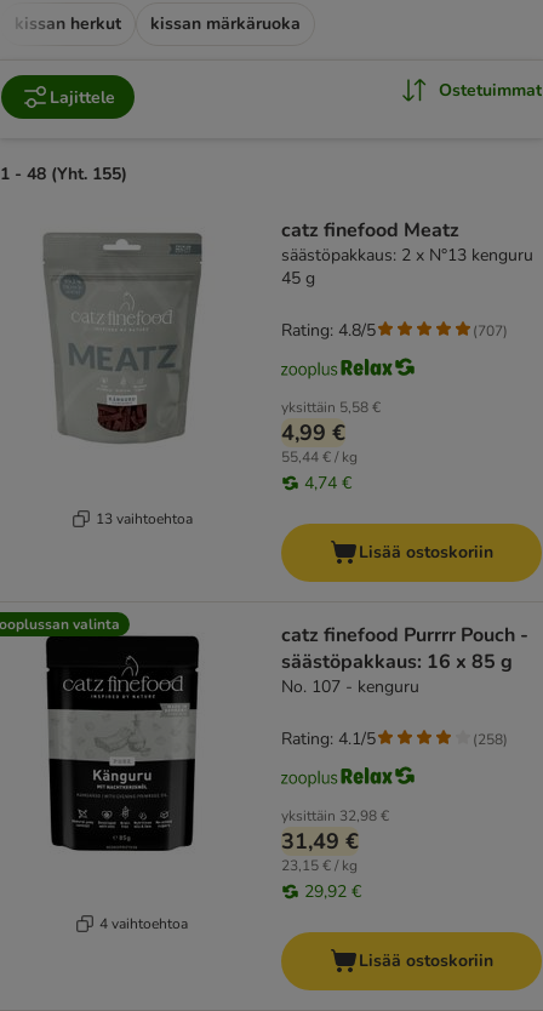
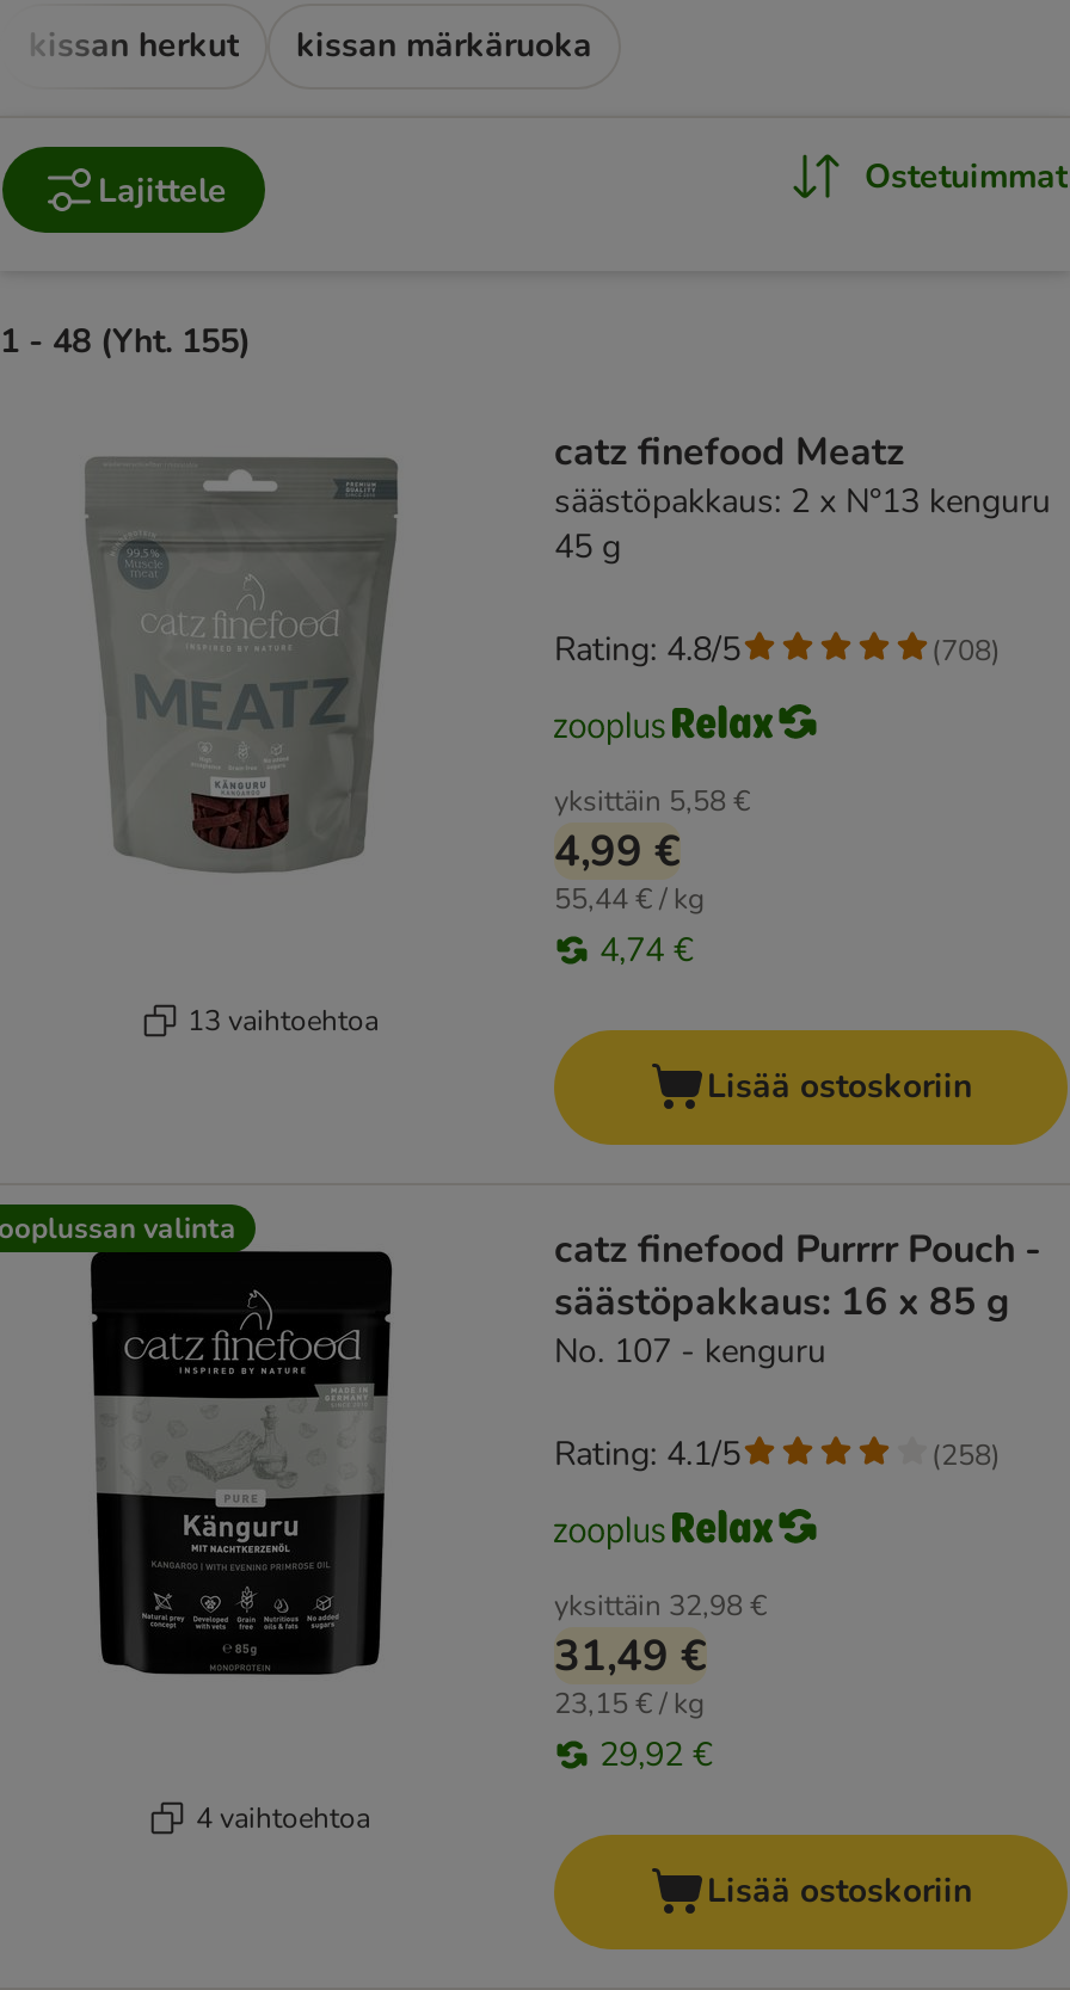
- (707)
+ (708)
